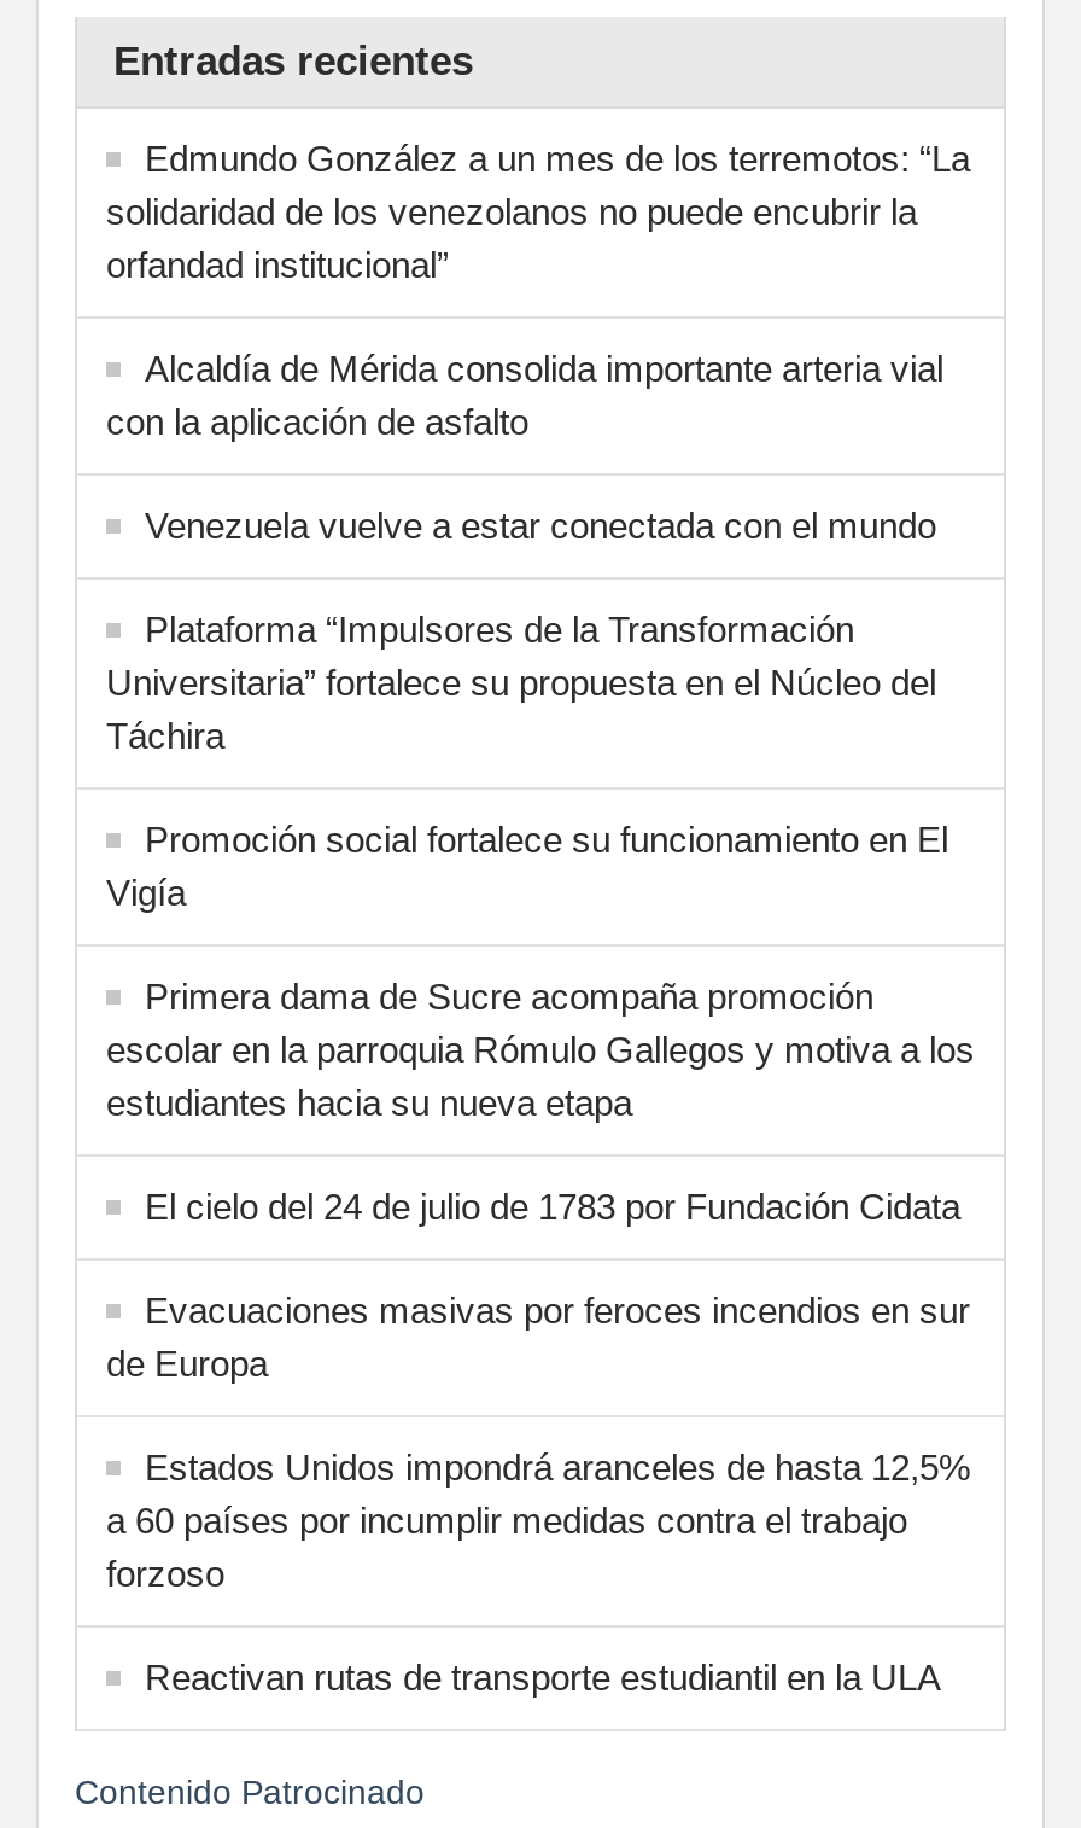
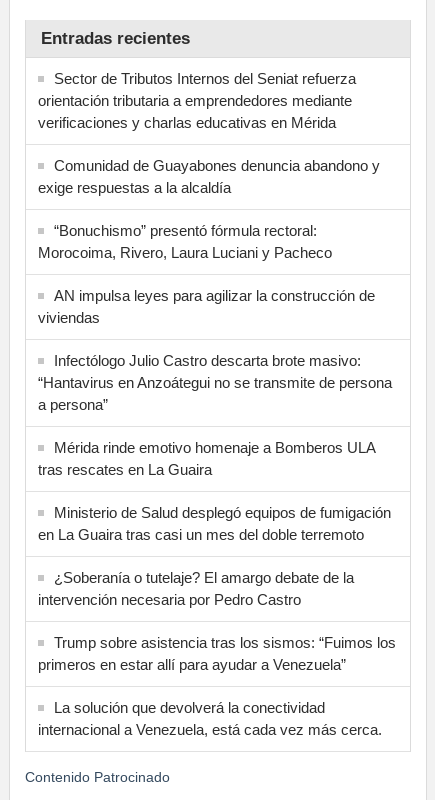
- Edmundo González a un mes de los terremotos: “La
- solidaridad de los venezolanos no puede encubrir la
- orfandad institucional”
+ Sector de Tributos Internos del Seniat refuerza
+ orientación tributaria a emprendedores mediante
+ verificaciones y charlas educativas en Mérida

- Alcaldía de Mérida consolida importante arteria vial
- con la aplicación de asfalto
+ Comunidad de Guayabones denuncia abandono y
+ exige respuestas a la alcaldía

- Venezuela vuelve a estar conectada con el mundo
+ “Bonuchismo” presentó fórmula rectoral:
+ Morocoima, Rivero, Laura Luciani y Pacheco

- Plataforma “Impulsores de la Transformación
- Universitaria” fortalece su propuesta en el Núcleo del
- Táchira
+ AN impulsa leyes para agilizar la construcción de
+ viviendas

- Promoción social fortalece su funcionamiento en El
- Vigía
+ Infectólogo Julio Castro descarta brote masivo:
+ “Hantavirus en Anzoátegui no se transmite de persona
+ a persona”

- Primera dama de Sucre acompaña promoción
- escolar en la parroquia Rómulo Gallegos y motiva a los
- estudiantes hacia su nueva etapa
+ Mérida rinde emotivo homenaje a Bomberos ULA
+ tras rescates en La Guaira

- El cielo del 24 de julio de 1783 por Fundación Cidata
+ Ministerio de Salud desplegó equipos de fumigación
+ en La Guaira tras casi un mes del doble terremoto

- Evacuaciones masivas por feroces incendios en sur
- de Europa
+ ¿Soberanía o tutelaje? El amargo debate de la
+ intervención necesaria por Pedro Castro

- Estados Unidos impondrá aranceles de hasta 12,5%
- a 60 países por incumplir medidas contra el trabajo
- forzoso
+ Trump sobre asistencia tras los sismos: “Fuimos los
+ primeros en estar allí para ayudar a Venezuela”

- Reactivan rutas de transporte estudiantil en la ULA
+ La solución que devolverá la conectividad
+ internacional a Venezuela, está cada vez más cerca.
